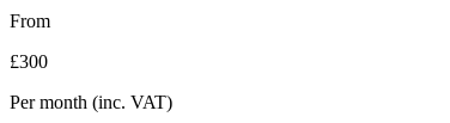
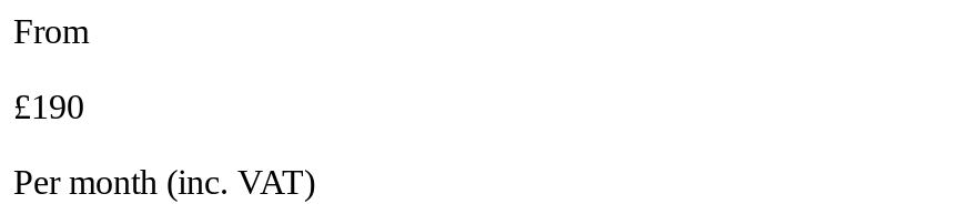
- £300
+ £190
